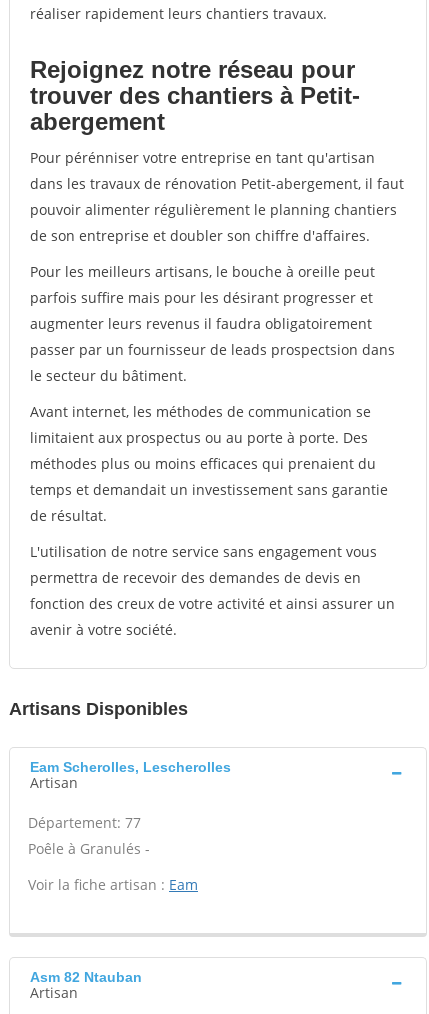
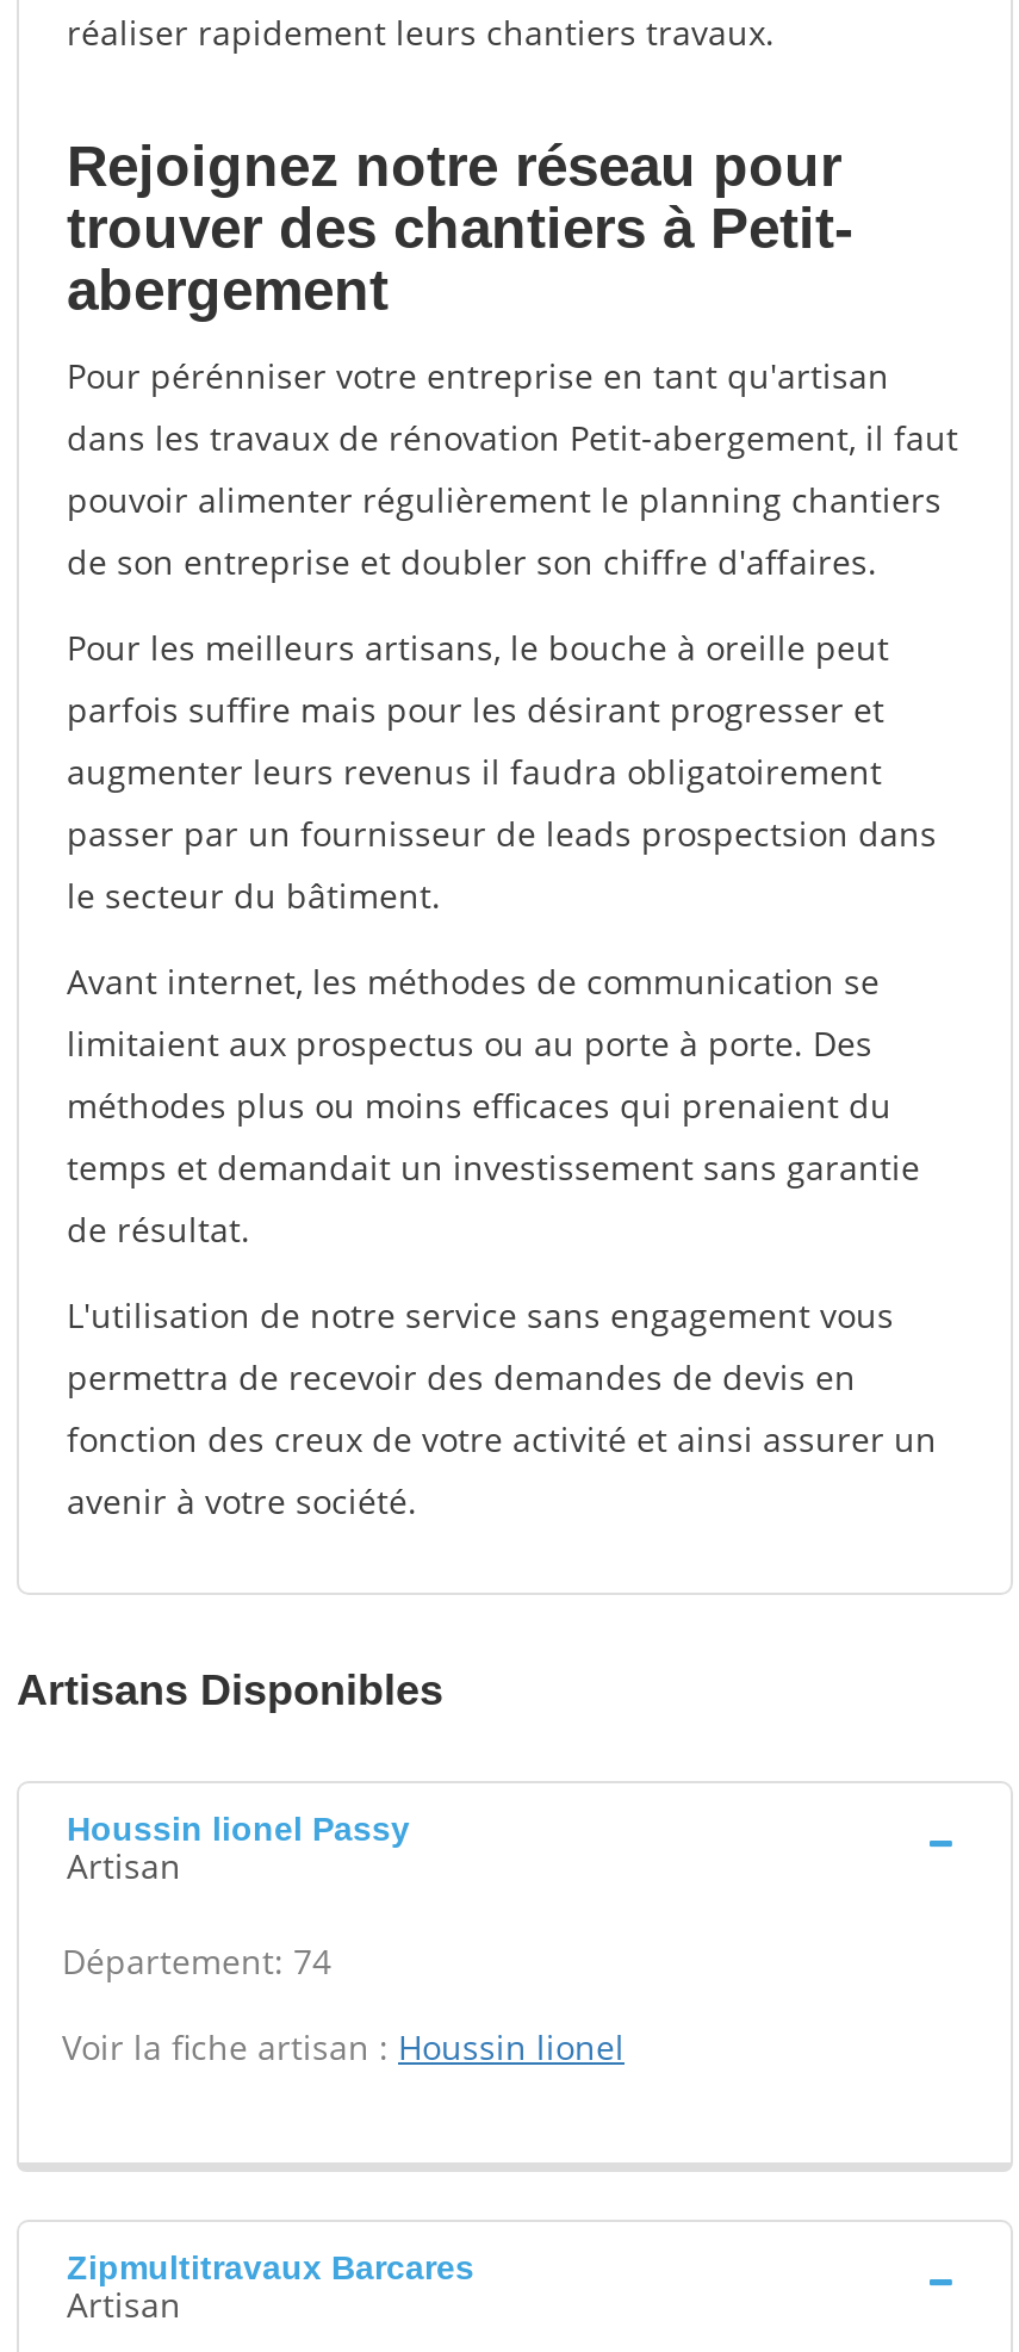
- Eam Scherolles, Lescherolles
+ Houssin lionel Passy

- Département: 77
- Poêle à Granulés -
+ Département: 74

- Voir la fiche artisan : Eam
+ Voir la fiche artisan : Houssin lionel

- Asm 82 Ntauban
+ Zipmultitravaux Barcares
